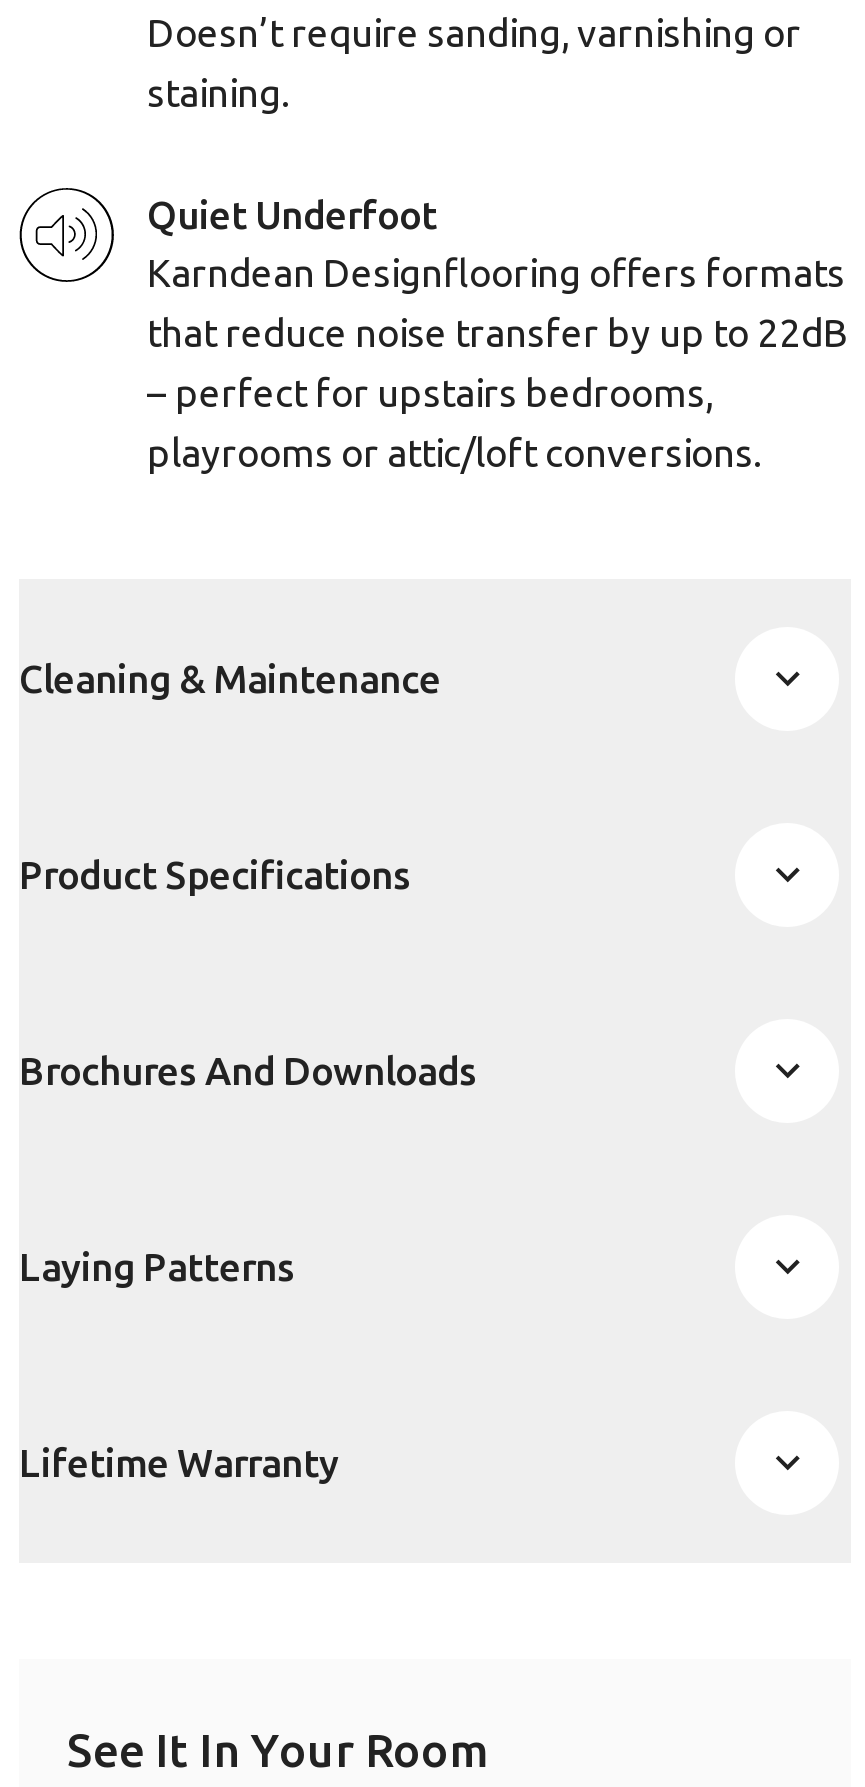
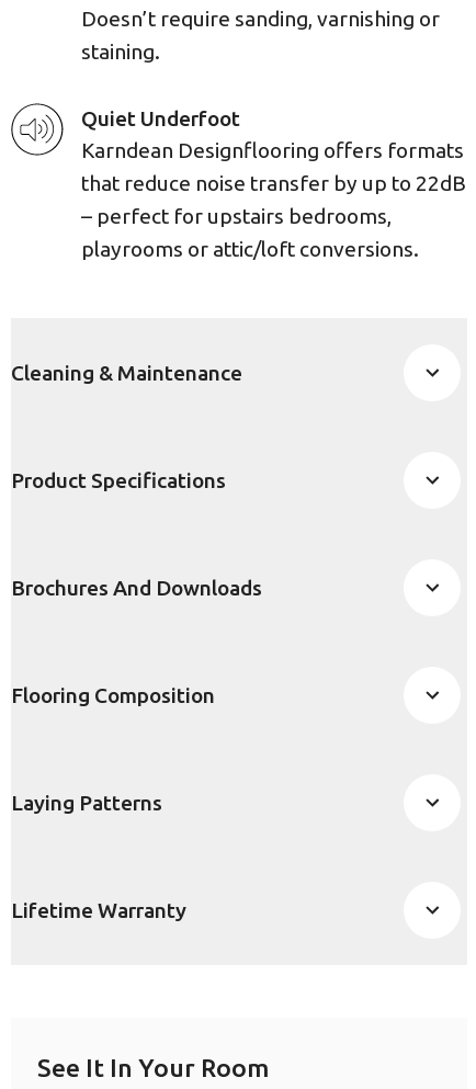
+ Flooring Composition
